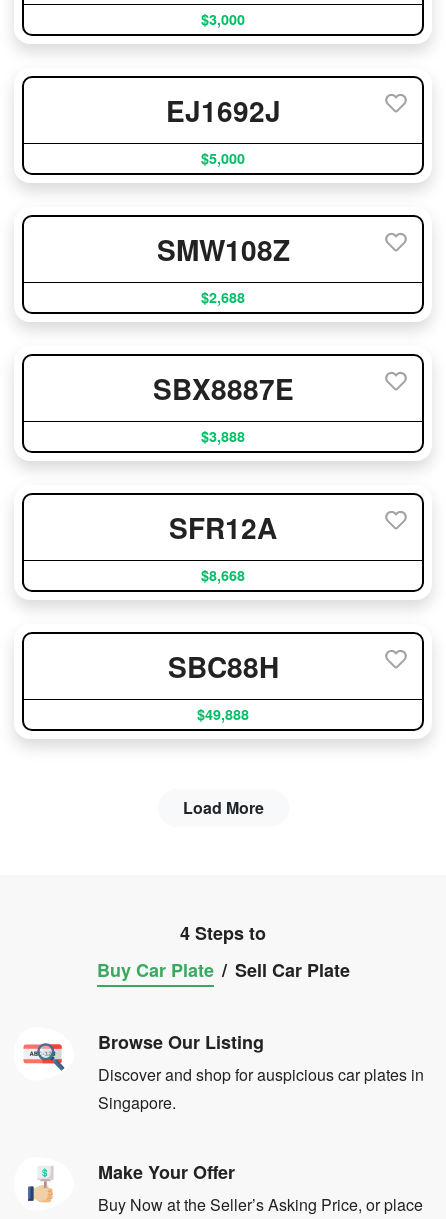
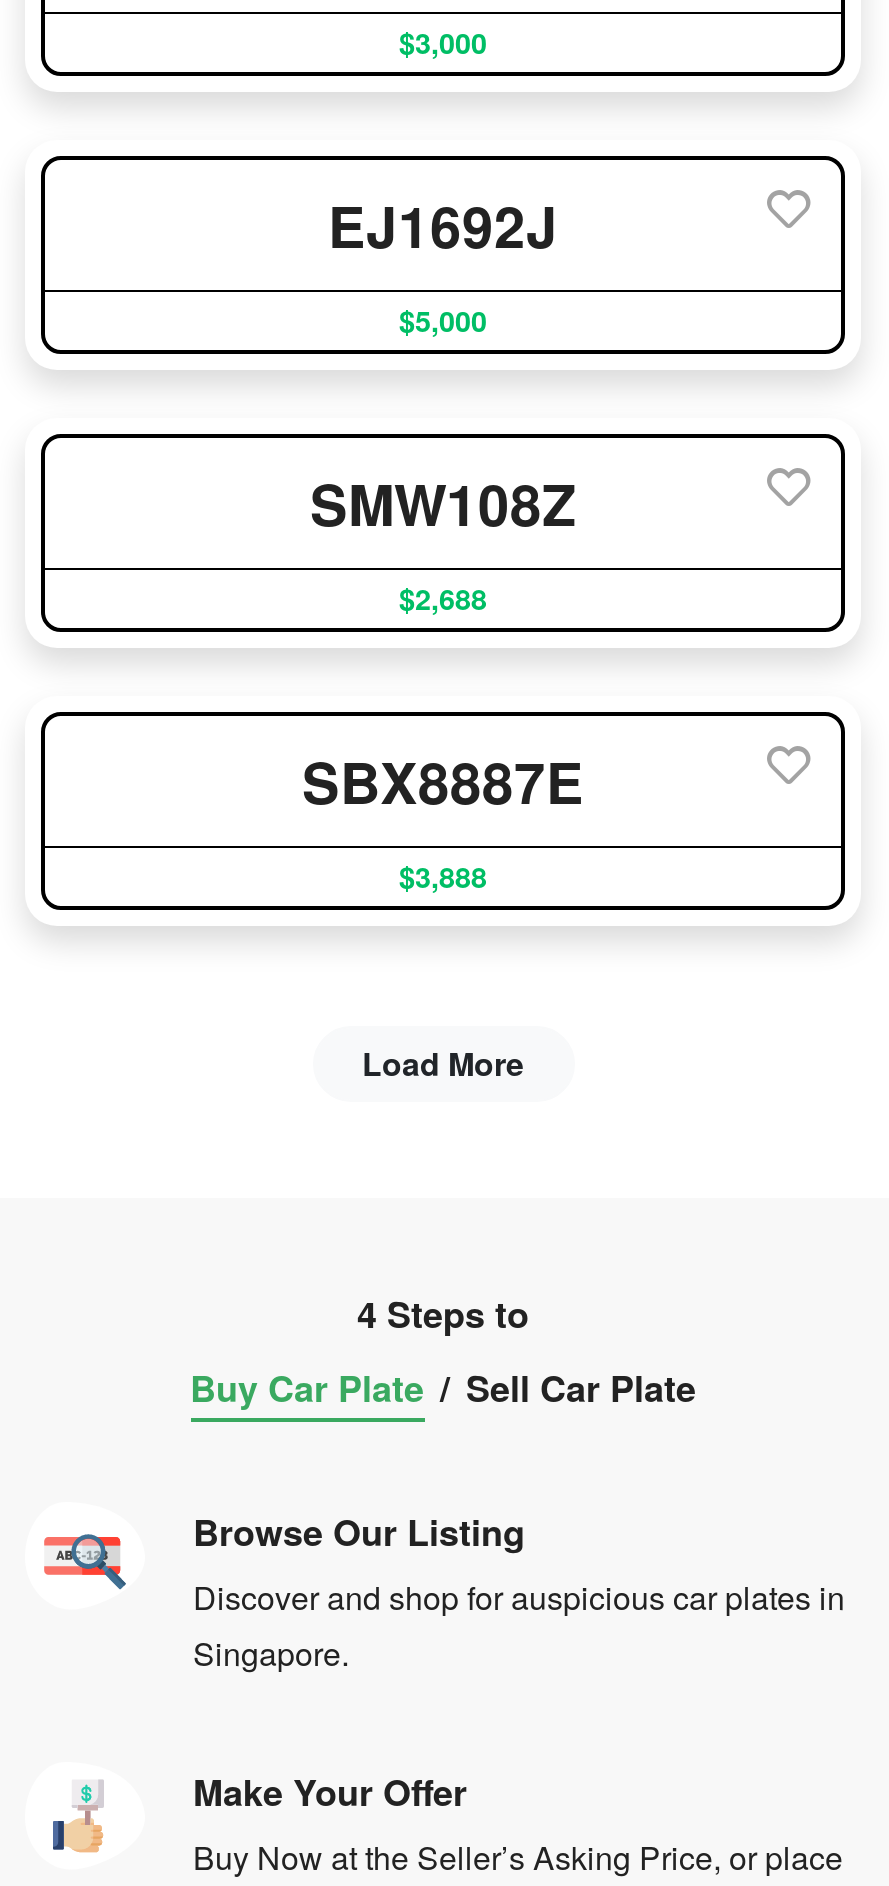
- SFR12A
- $8,668
- SBC88H
- $49,888
